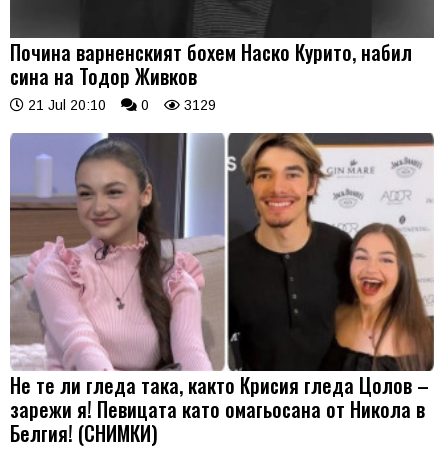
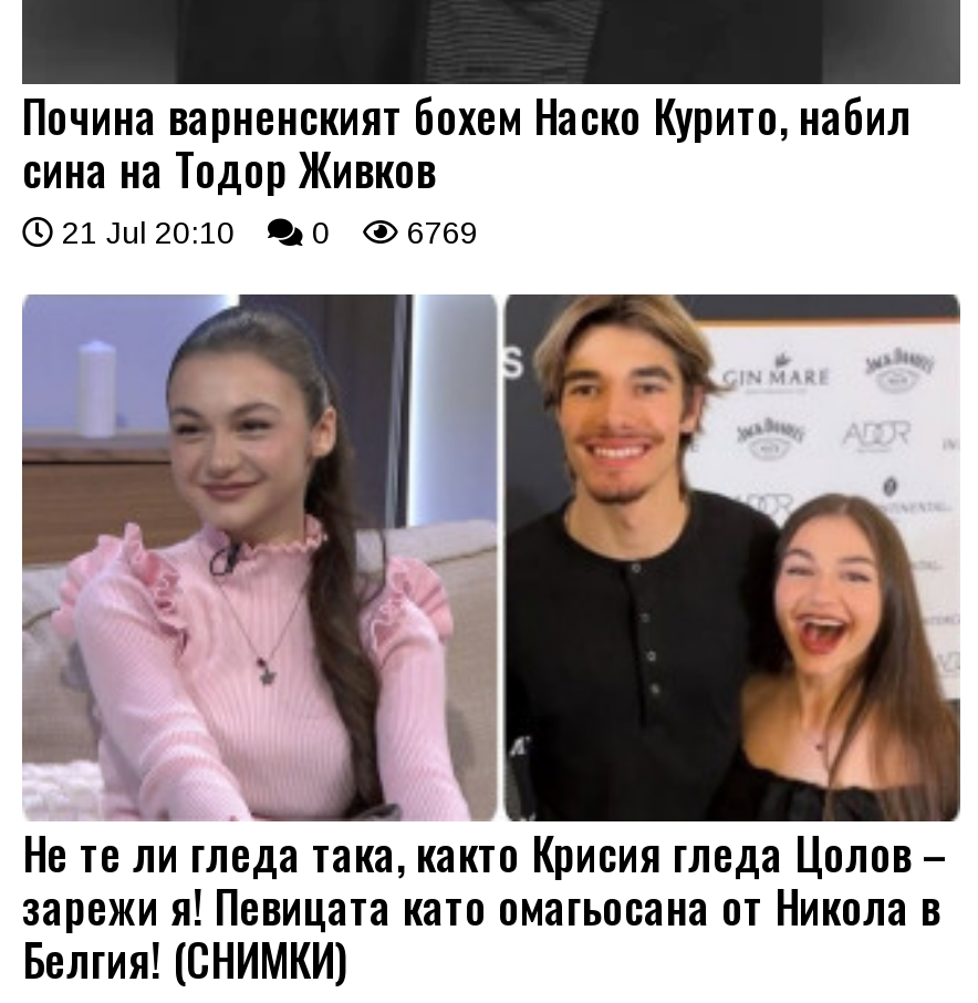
- 21 Jul 20:10 0 3129
+ 21 Jul 20:10 0 6769
